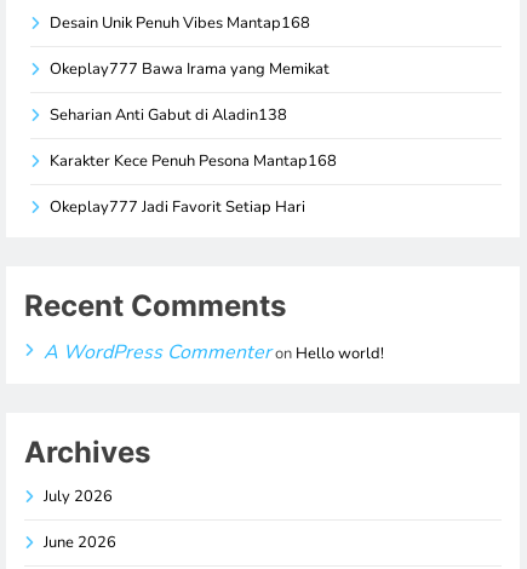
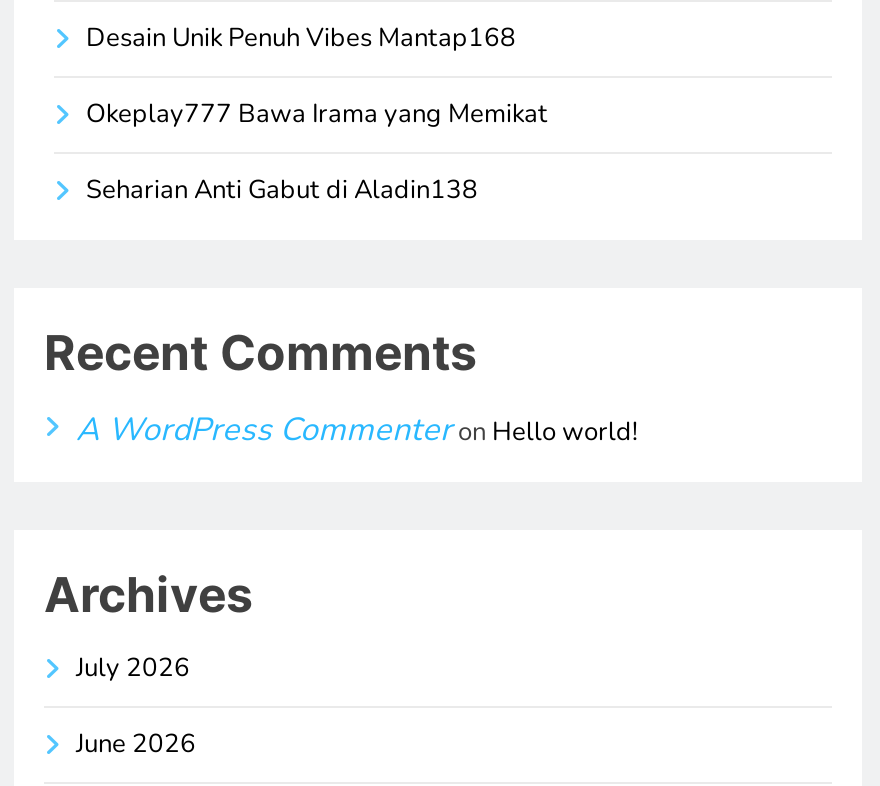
- Karakter Kece Penuh Pesona Mantap168
- Okeplay777 Jadi Favorit Setiap Hari
